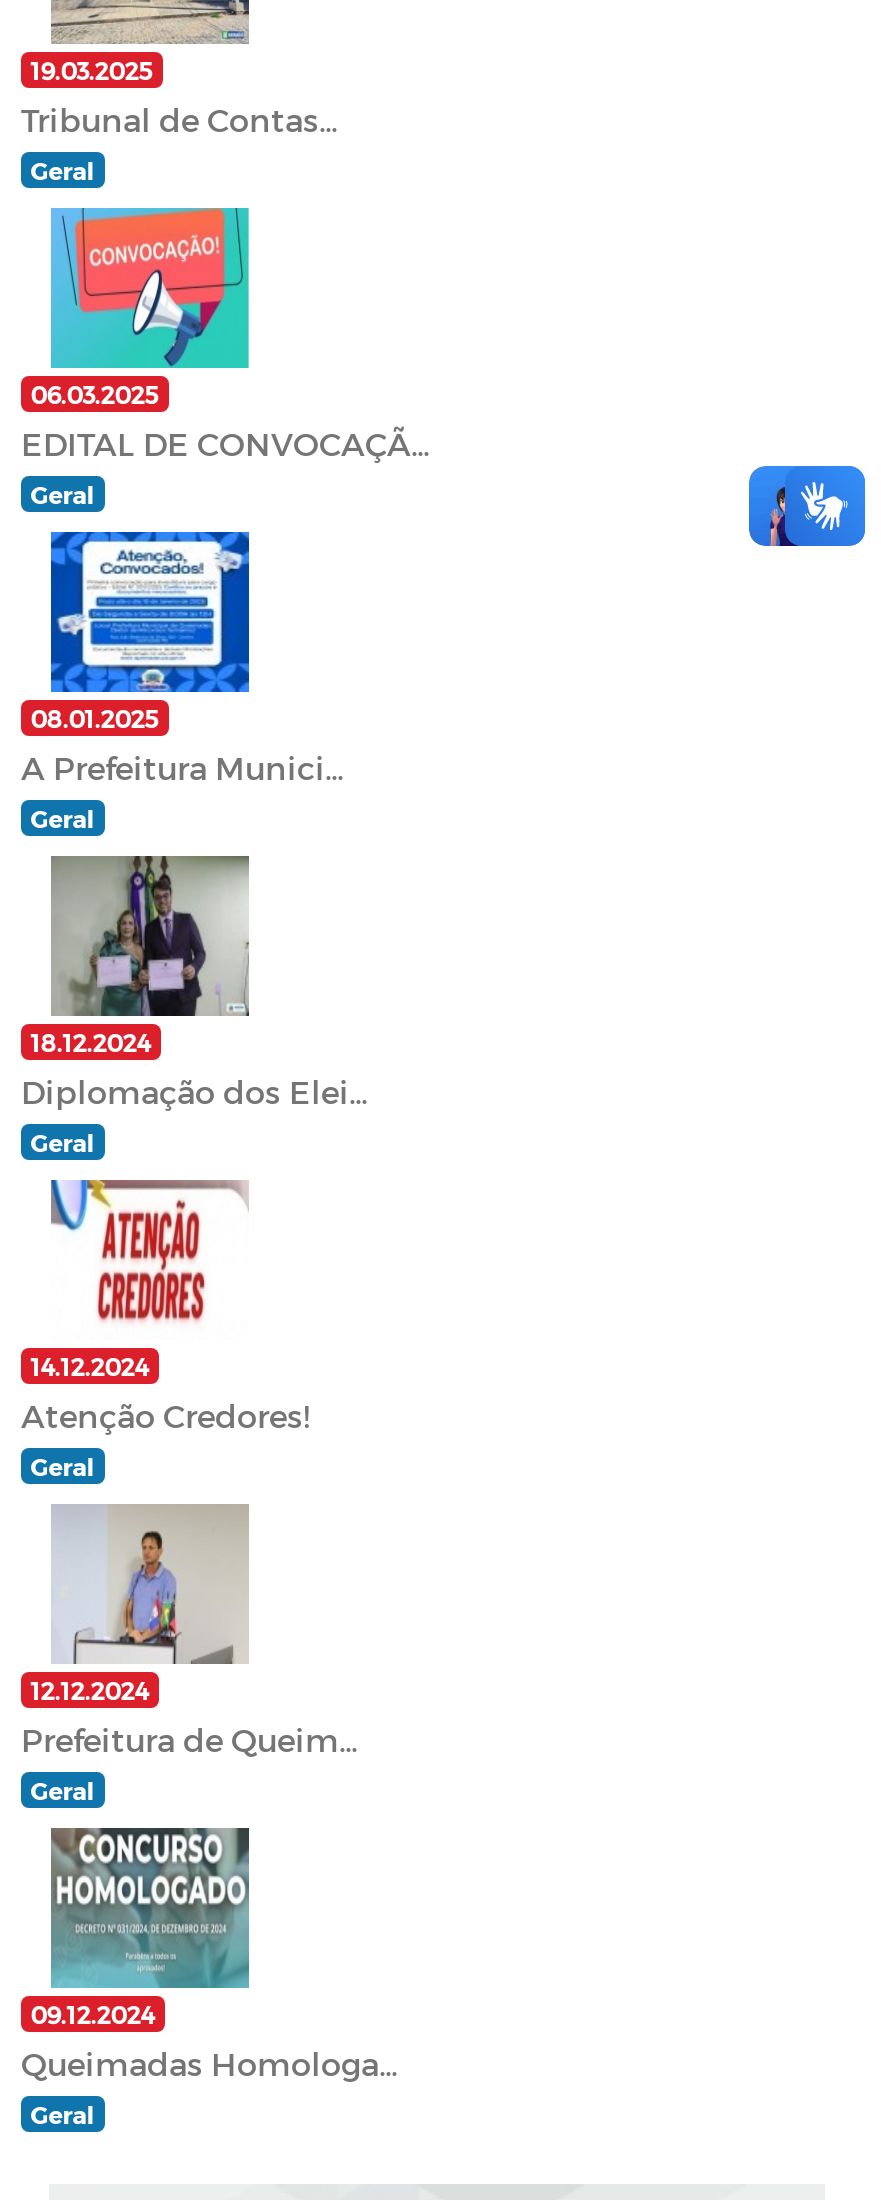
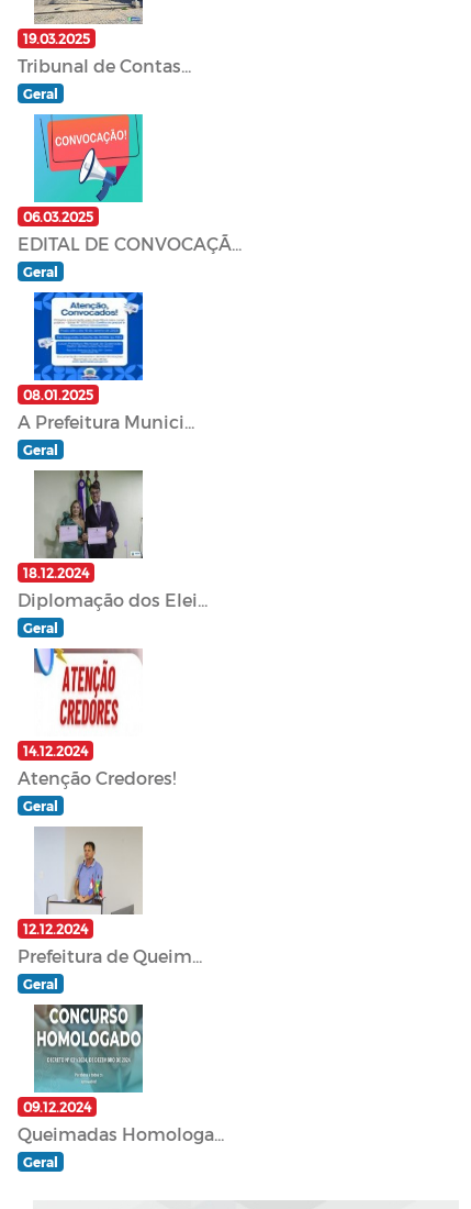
- [image]
